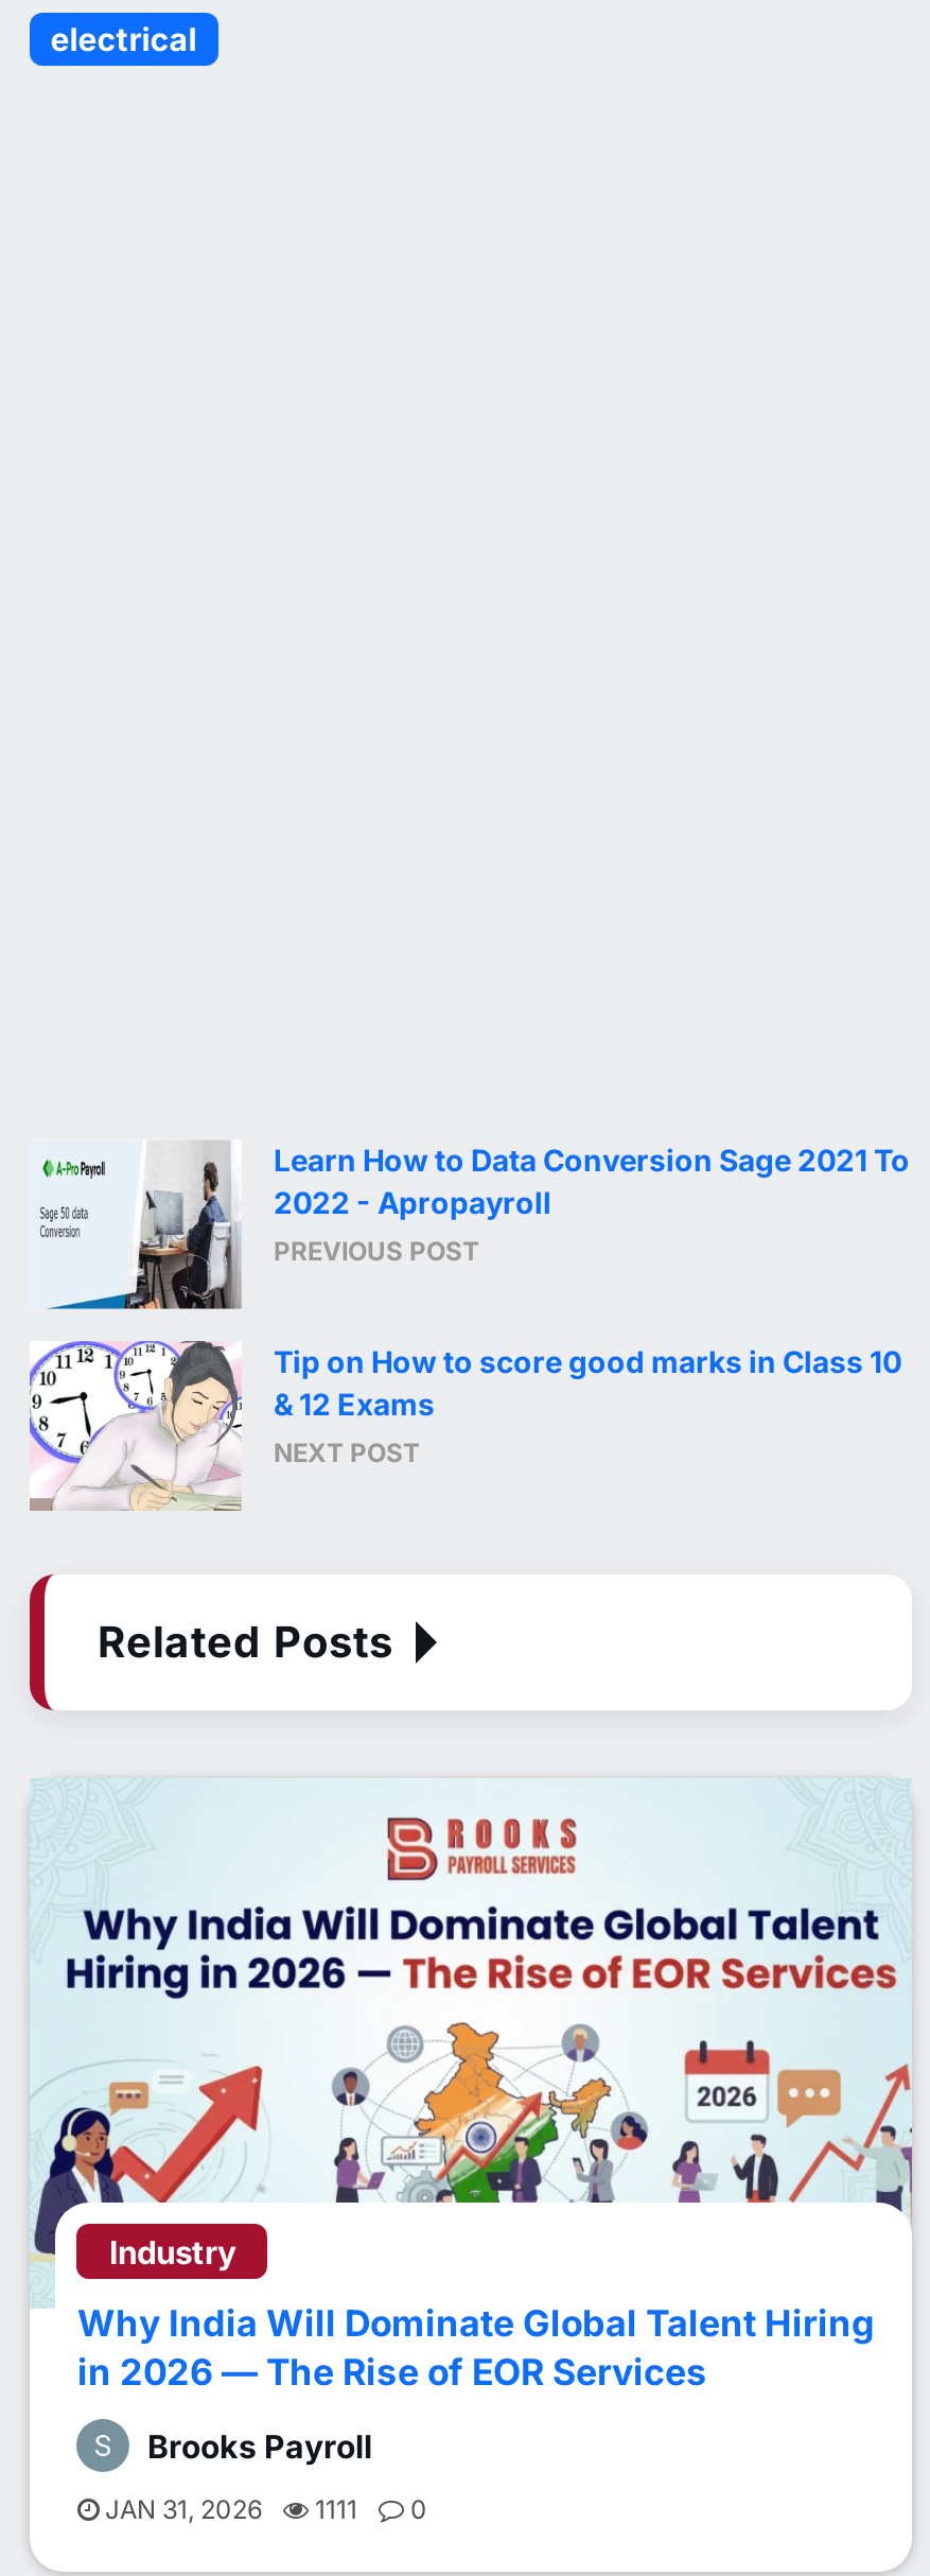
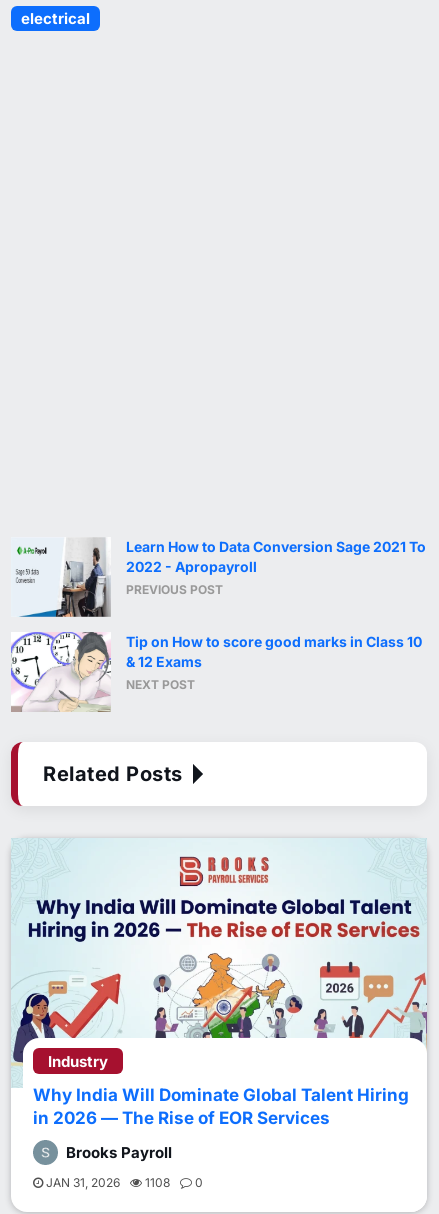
- JAN 31, 2026 1111 0
+ JAN 31, 2026 1108 0
